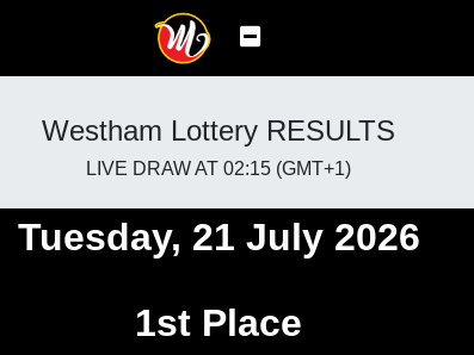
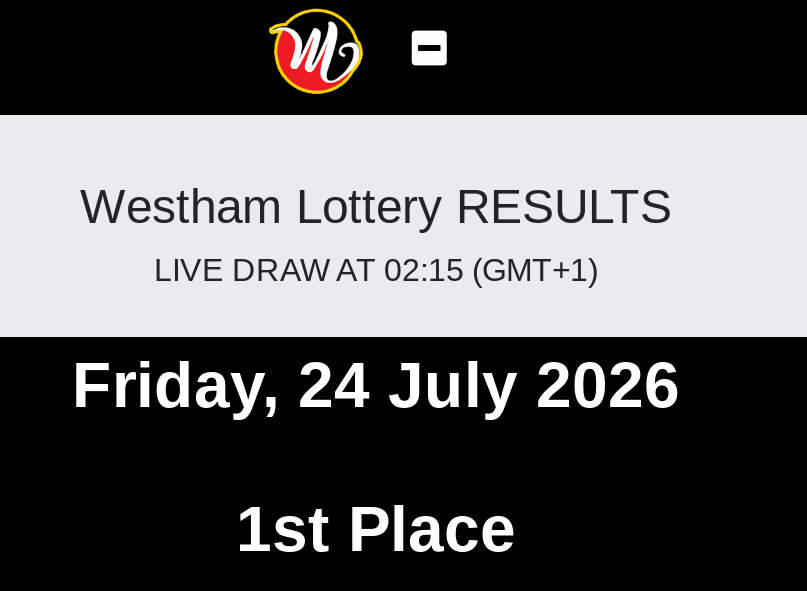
- Tuesday, 21 July 2026
+ Friday, 24 July 2026
